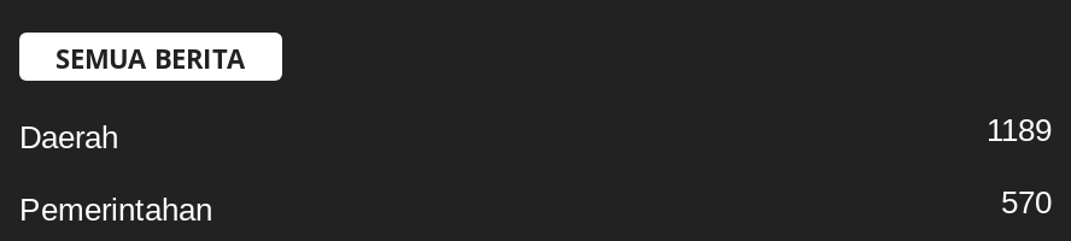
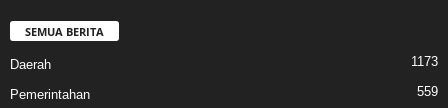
- 1189
+ 1173

- 570
+ 559
